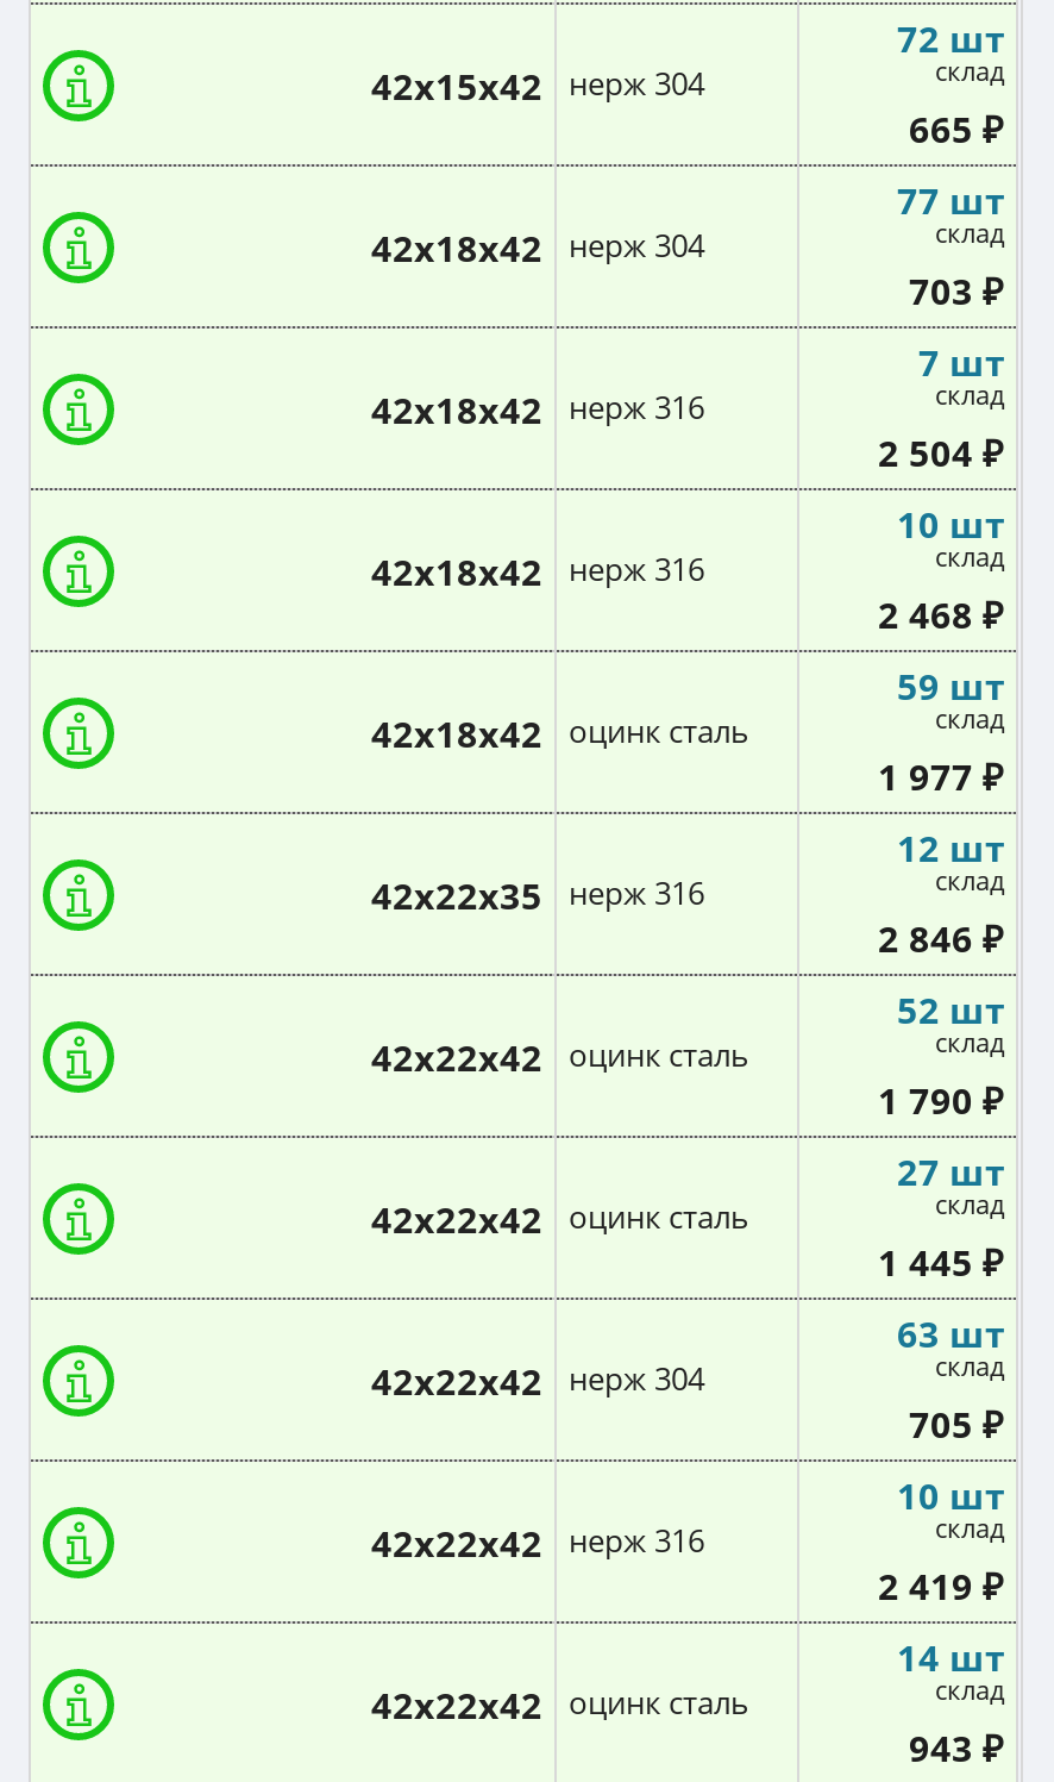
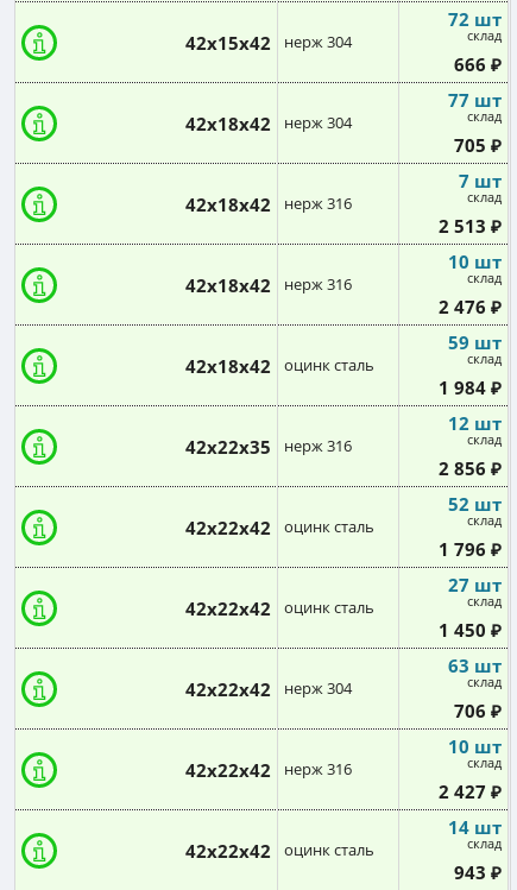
- 665 ₽
+ 666 ₽

- 703 ₽
+ 705 ₽

- 2 504 ₽
+ 2 513 ₽

- 2 468 ₽
+ 2 476 ₽

- 1 977 ₽
+ 1 984 ₽

- 2 846 ₽
+ 2 856 ₽

- 1 790 ₽
+ 1 796 ₽

- 1 445 ₽
+ 1 450 ₽

- 705 ₽
+ 706 ₽

- 2 419 ₽
+ 2 427 ₽
